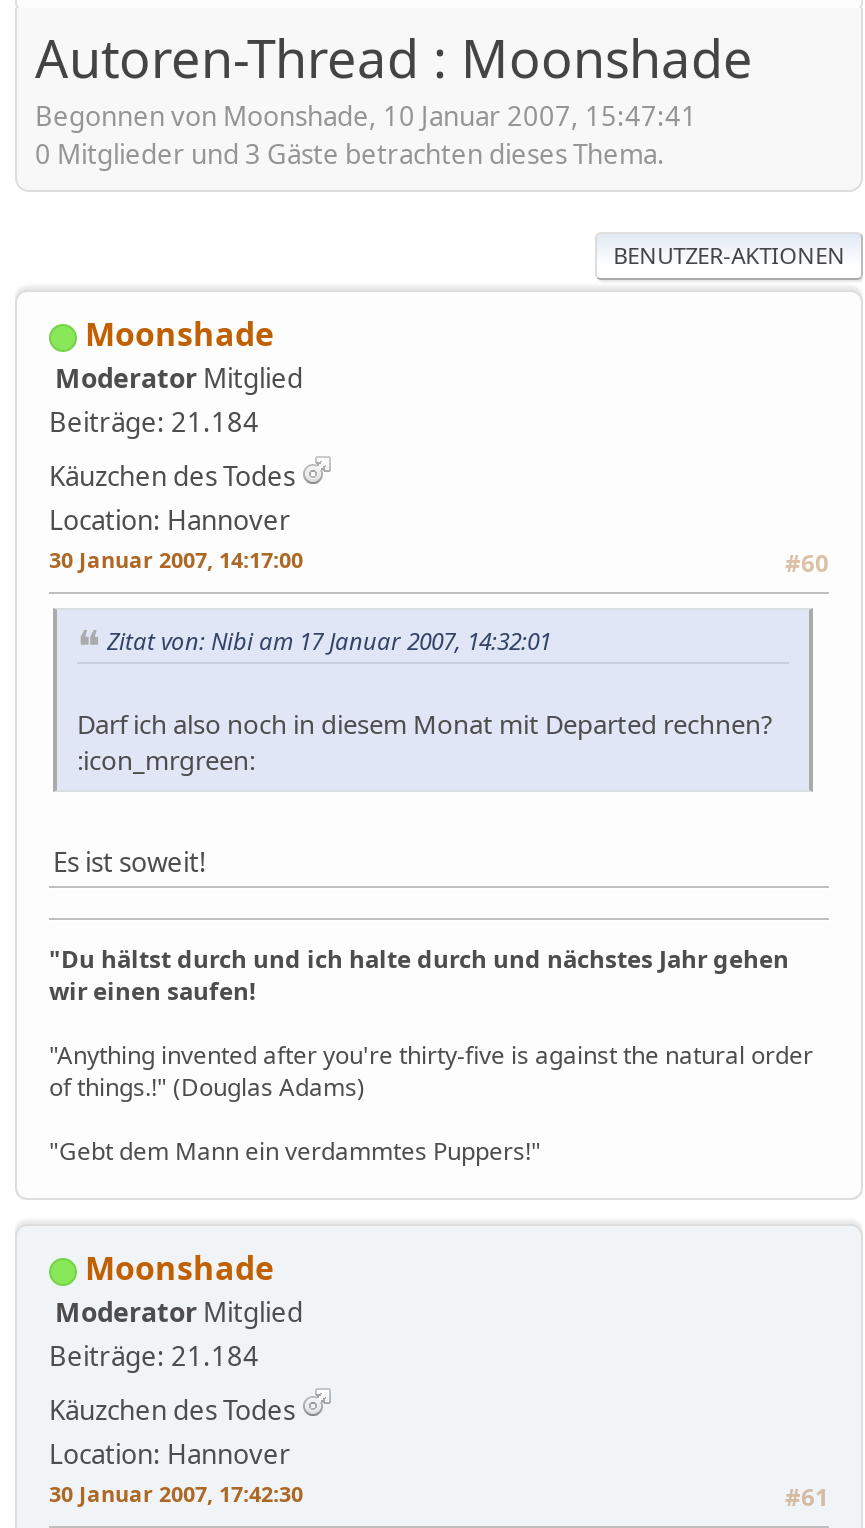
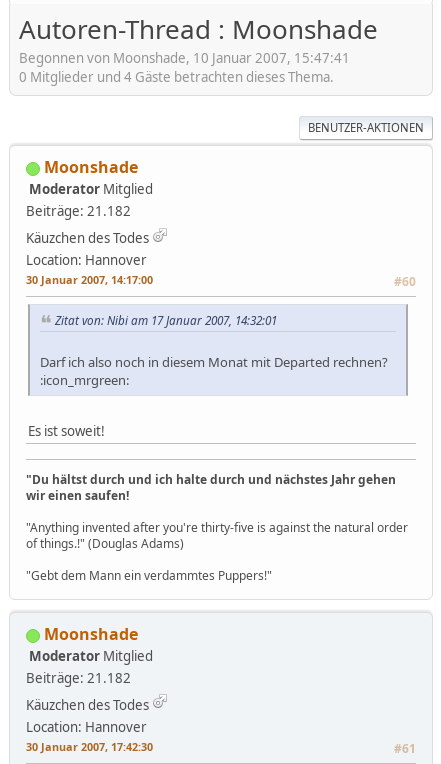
- 0 Mitglieder und 3 Gäste betrachten dieses Thema.
+ 0 Mitglieder und 4 Gäste betrachten dieses Thema.

- Beiträge: 21.184
+ Beiträge: 21.182

- Beiträge: 21.184
+ Beiträge: 21.182
